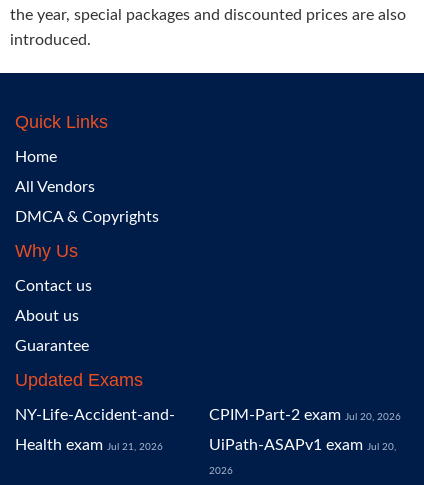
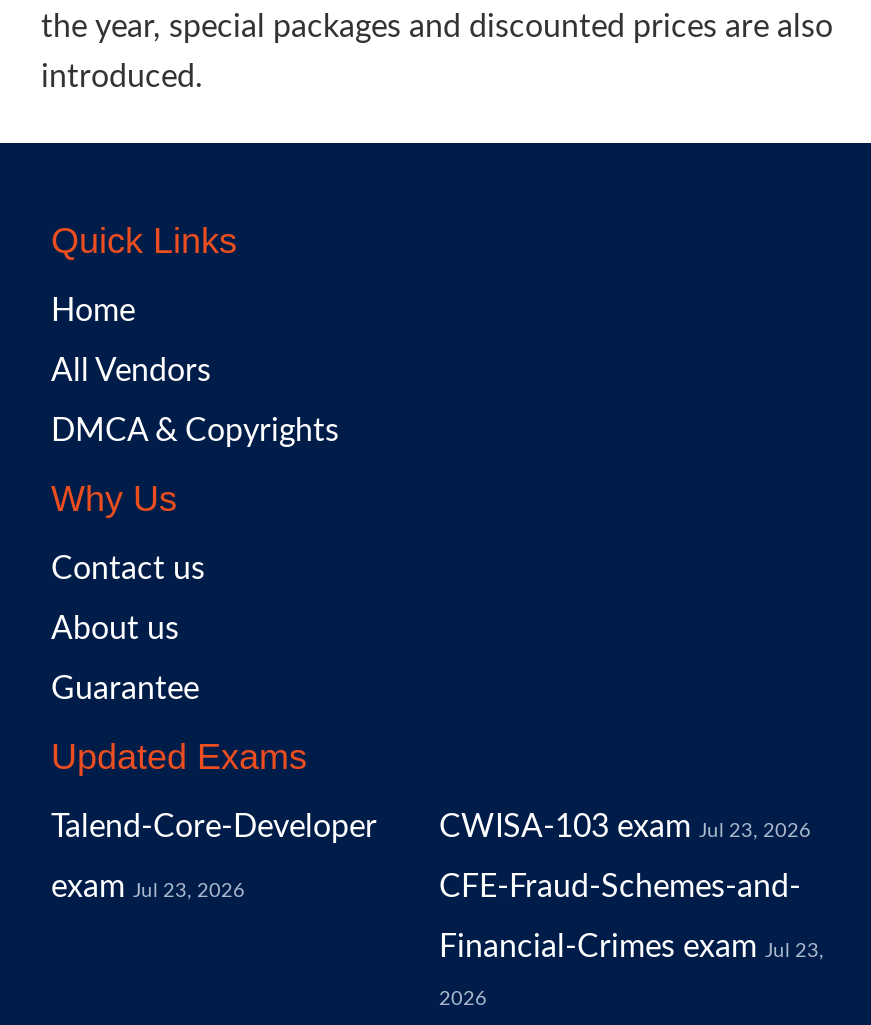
- NY-Life-Accident-and-
- Health exam Jul 21, 2026
+ Talend-Core-Developer
+ exam Jul 23, 2026

- CPIM-Part-2 exam Jul 20, 2026
- UiPath-ASAPv1 exam Jul 20,
+ CWISA-103 exam Jul 23, 2026
+ CFE-Fraud-Schemes-and-
+ Financial-Crimes exam Jul 23,
